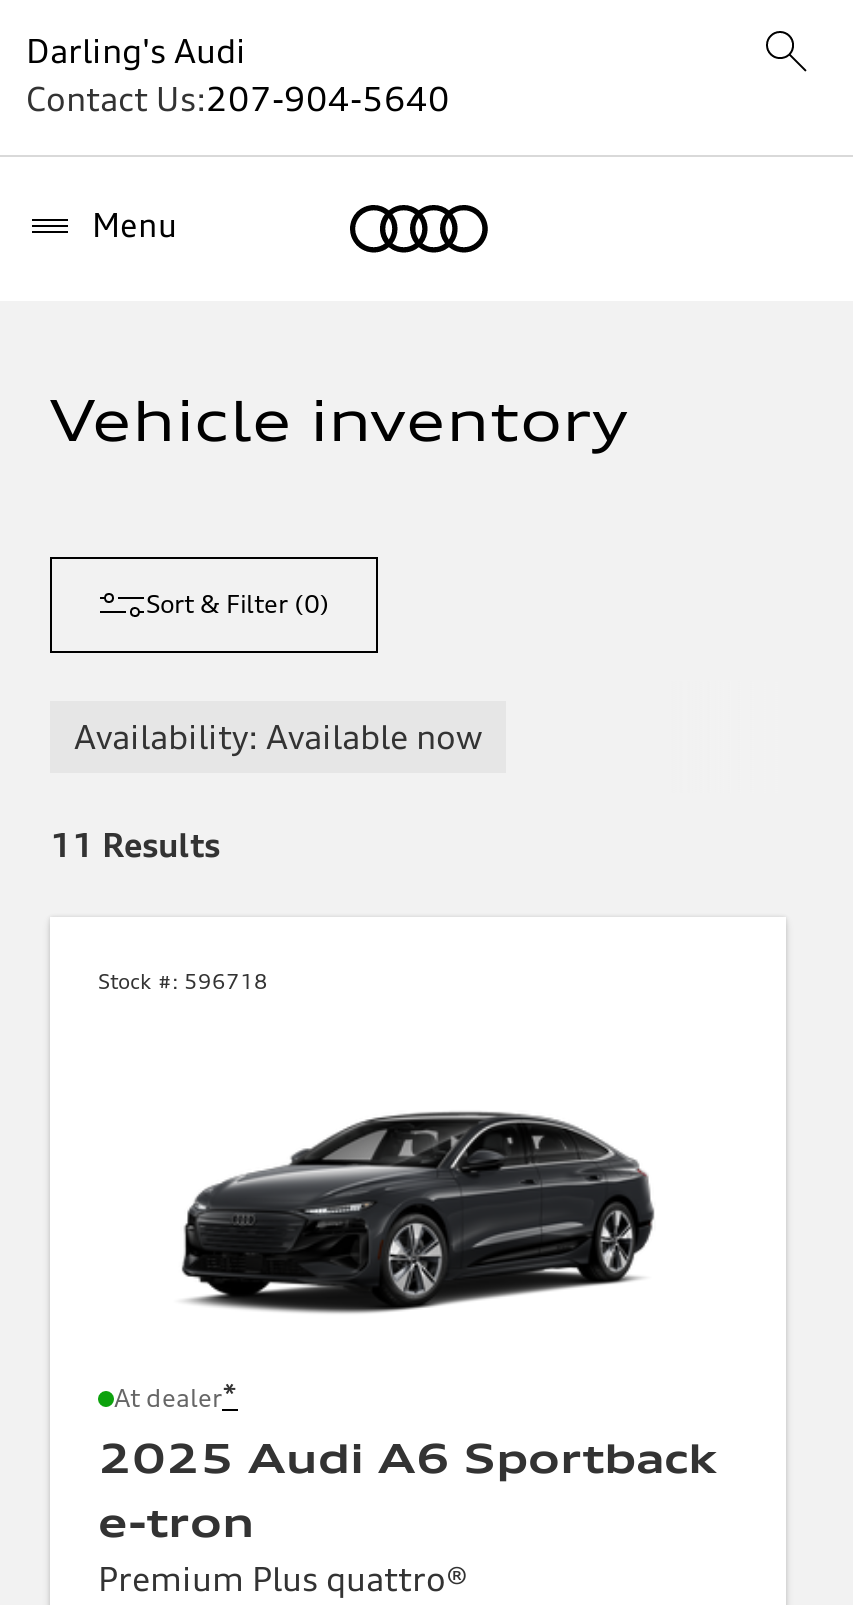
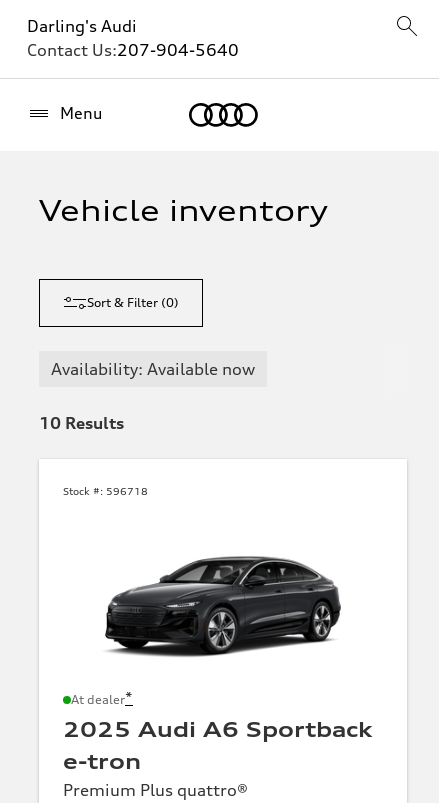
- 11 Results
+ 10 Results
